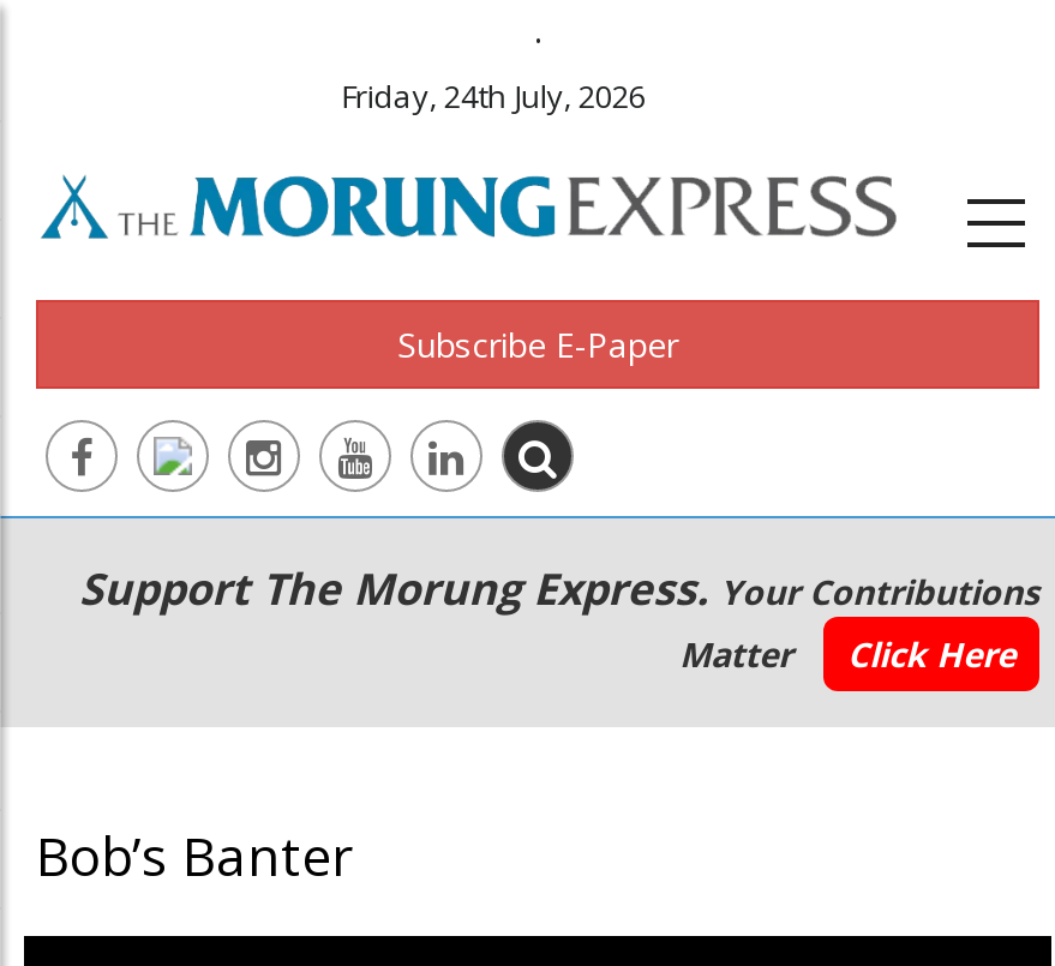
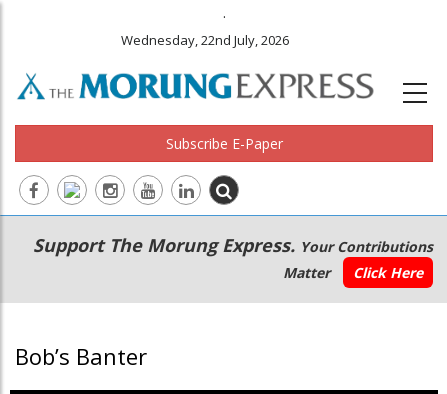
- Friday, 24th July, 2026
+ Wednesday, 22nd July, 2026
